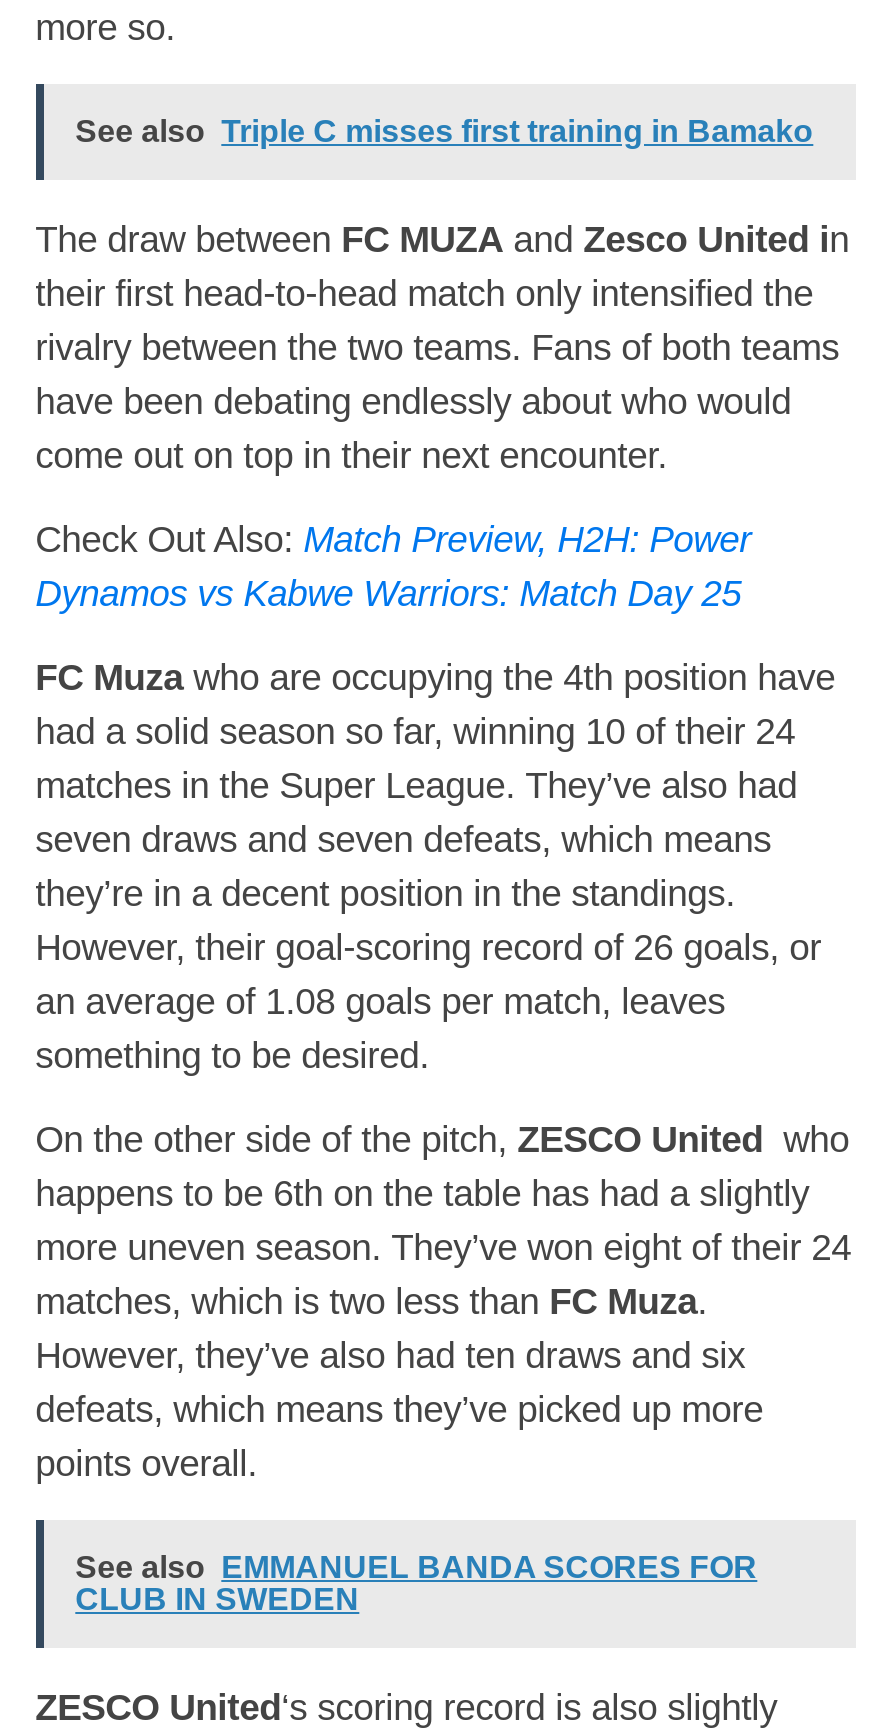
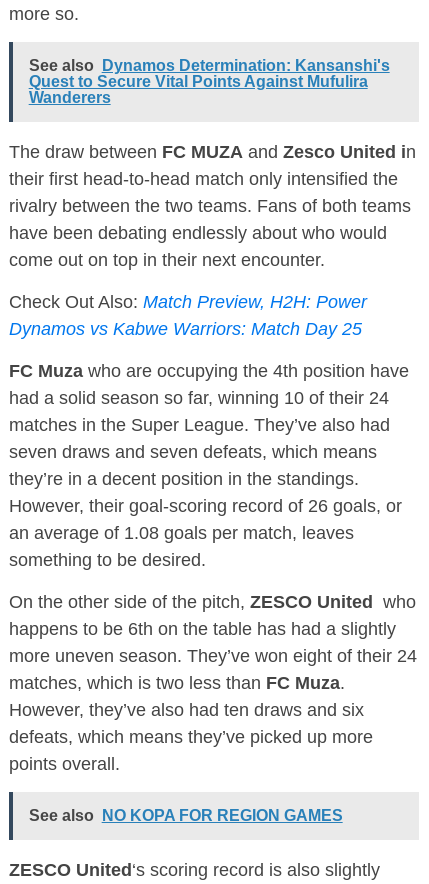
- See also Triple C misses first training in Bamako
+ See also Dynamos Determination: Kansanshi's
+ Quest to Secure Vital Points Against Mufulira
+ Wanderers

moved down: The draw between FC MUZA and Zesco United i n | their first head-to-head match only intensified the | rivalry between the two teams. Fans of both teams | ... | defeats, which means they’ve picked up more | points overall.

- See also EMMANUEL BANDA SCORES FOR
- CLUB IN SWEDEN
+ See also NO KOPA FOR REGION GAMES
